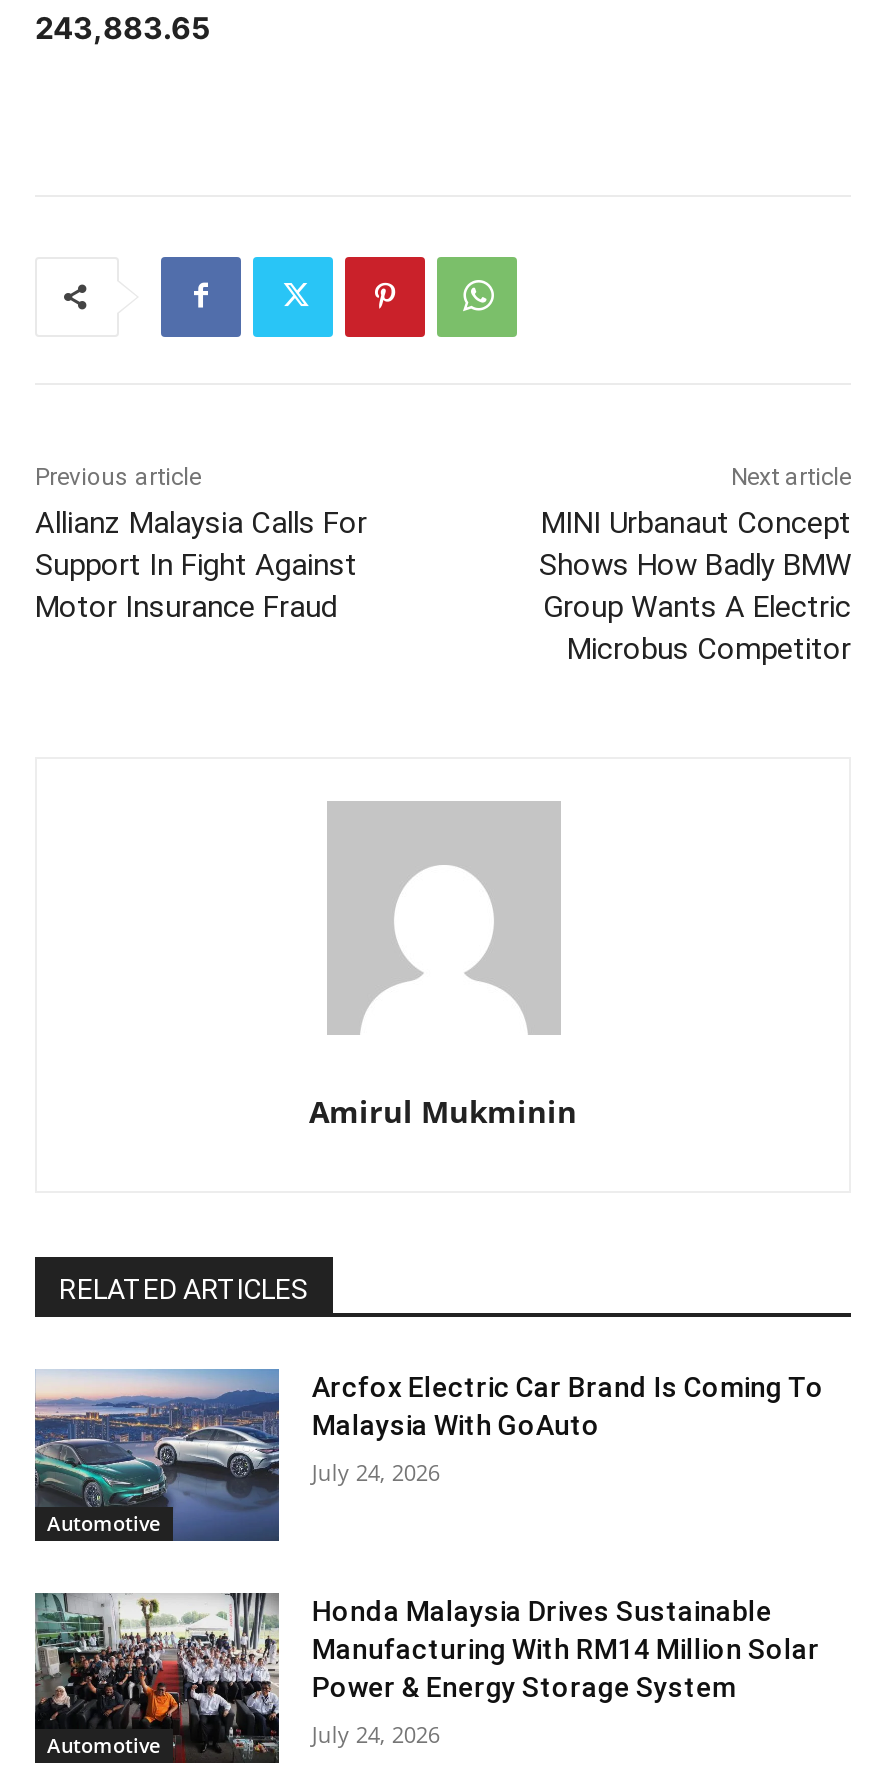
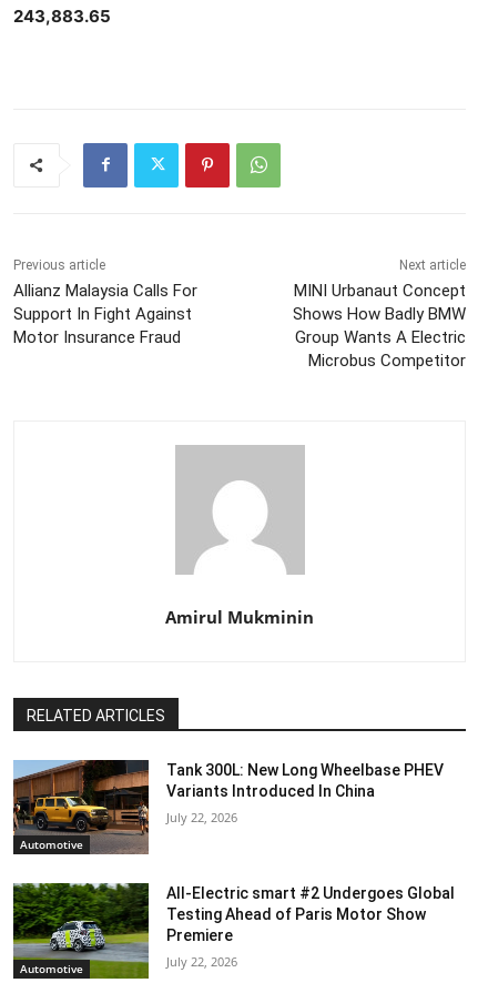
- [image]
- Arcfox Electric Car Brand Is Coming To
- Malaysia With GoAuto
+ [image]
+ Tank 300L: New Long Wheelbase PHEV
+ Variants Introduced In China

- July 24, 2026
+ July 22, 2026

- [image]
- Honda Malaysia Drives Sustainable
- Manufacturing With RM14 Million Solar
- Power & Energy Storage System
+ [image]
+ All-Electric smart #2 Undergoes Global
+ Testing Ahead of Paris Motor Show
+ Premiere

- July 24, 2026
+ July 22, 2026
